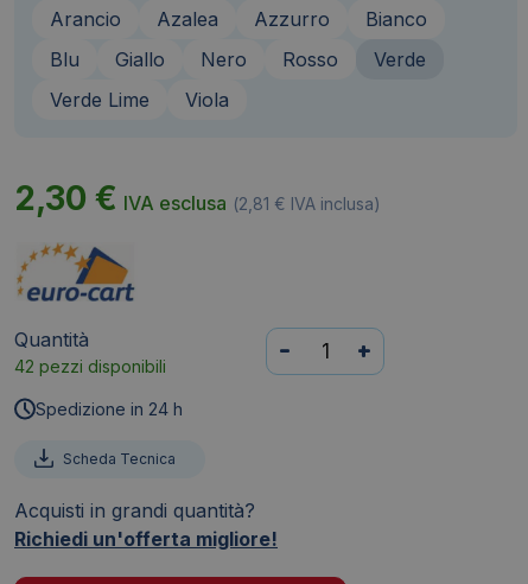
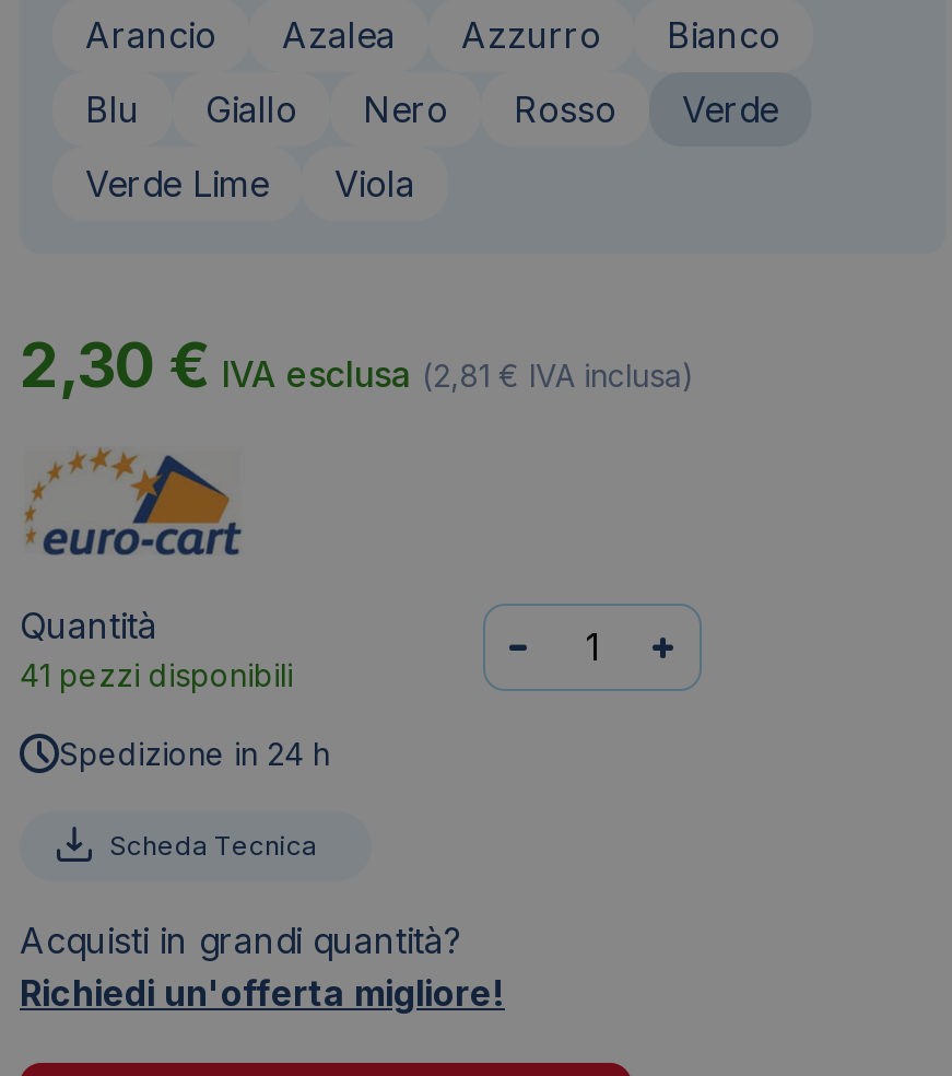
- 42 pezzi disponibili
+ 41 pezzi disponibili
